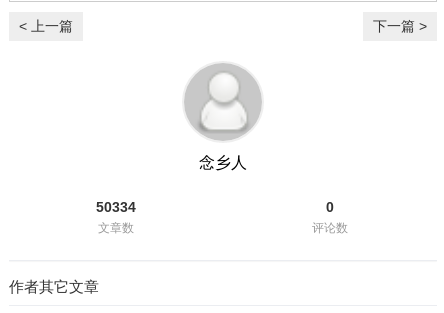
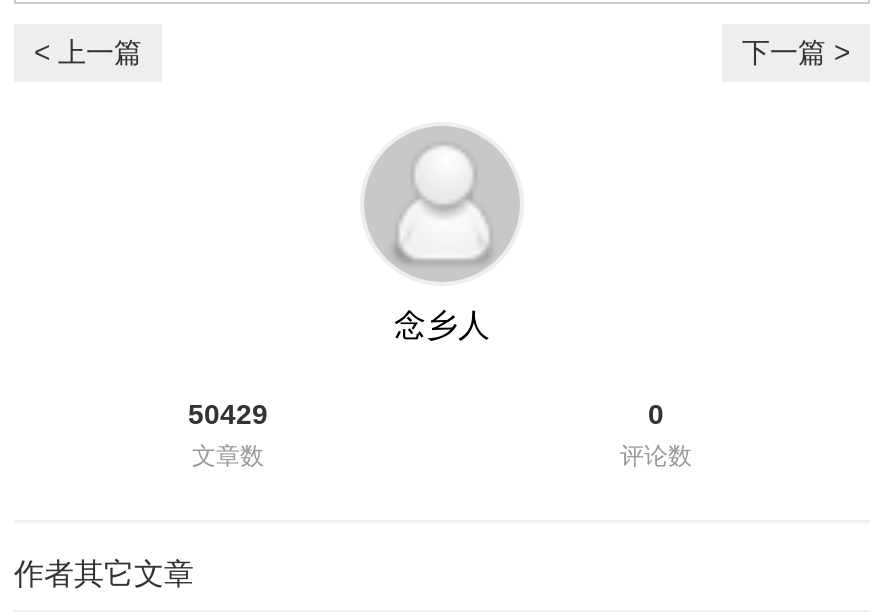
- 50334
+ 50429
